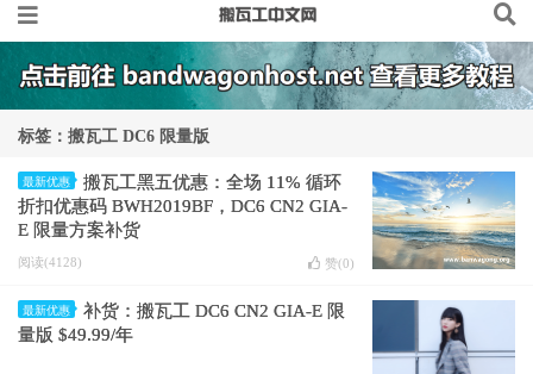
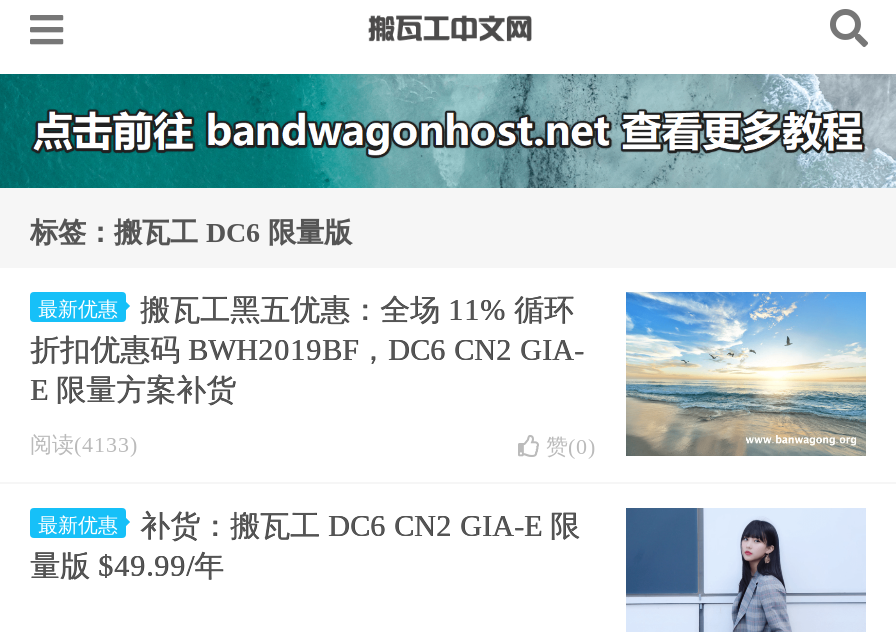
- 阅读(4128)
+ 阅读(4133)
